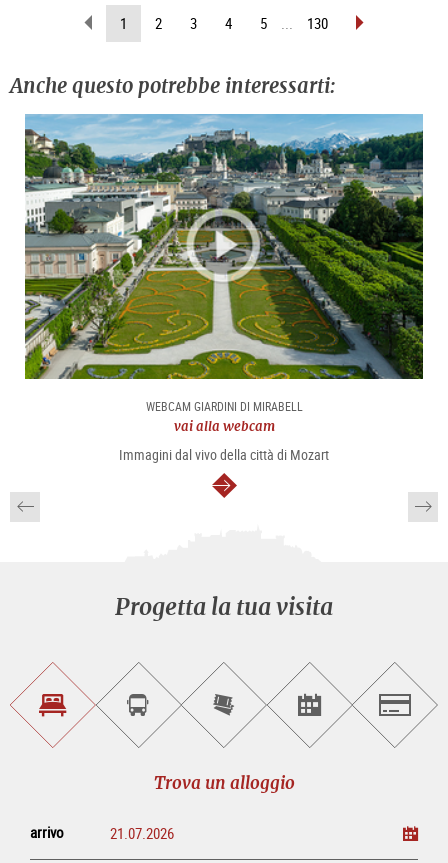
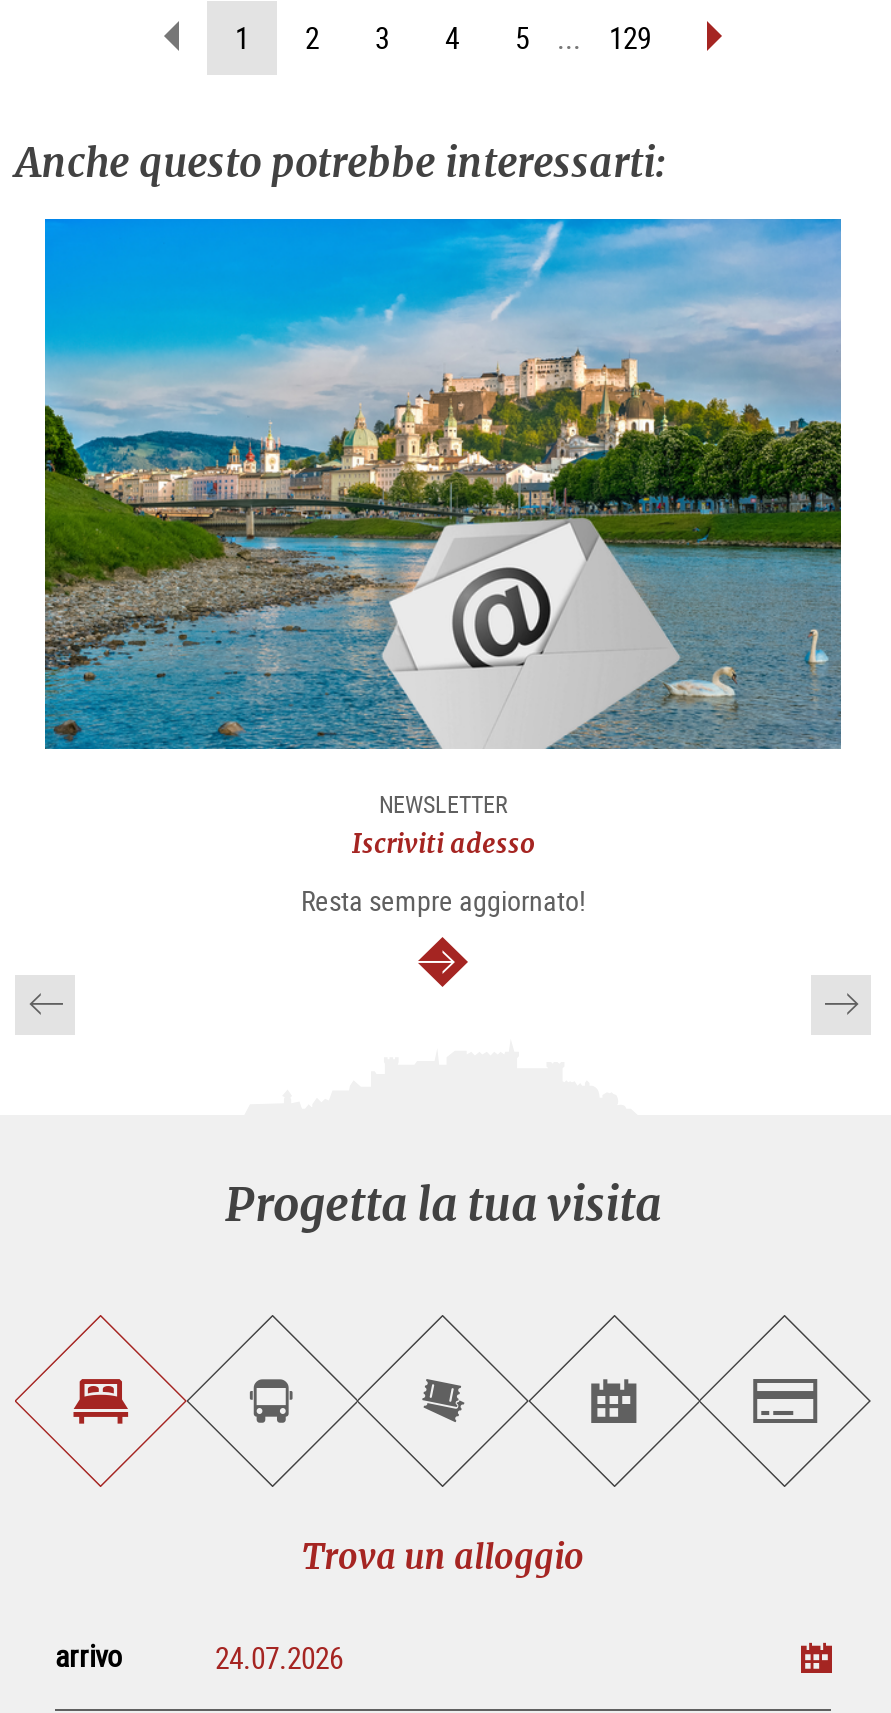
- 130
+ 129

- [image]
- WEBCAM GIARDINI DI MIRABELL
- vai alla webcam
+ [image]
+ NEWSLETTER
+ Iscriviti adesso

- Immagini dal vivo della città di Mozart
+ Resta sempre aggiornato!
